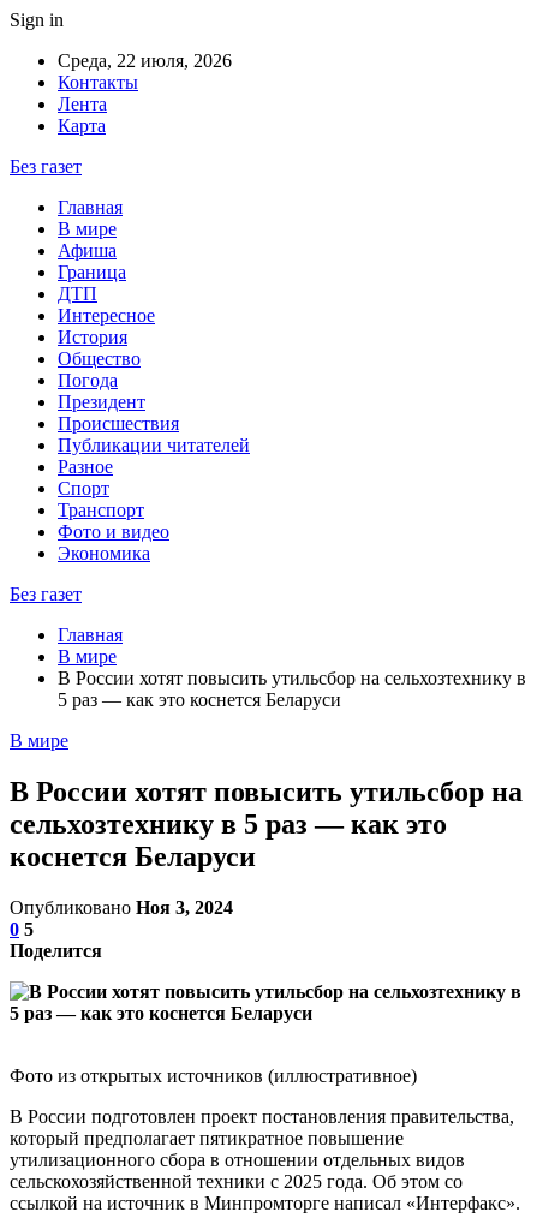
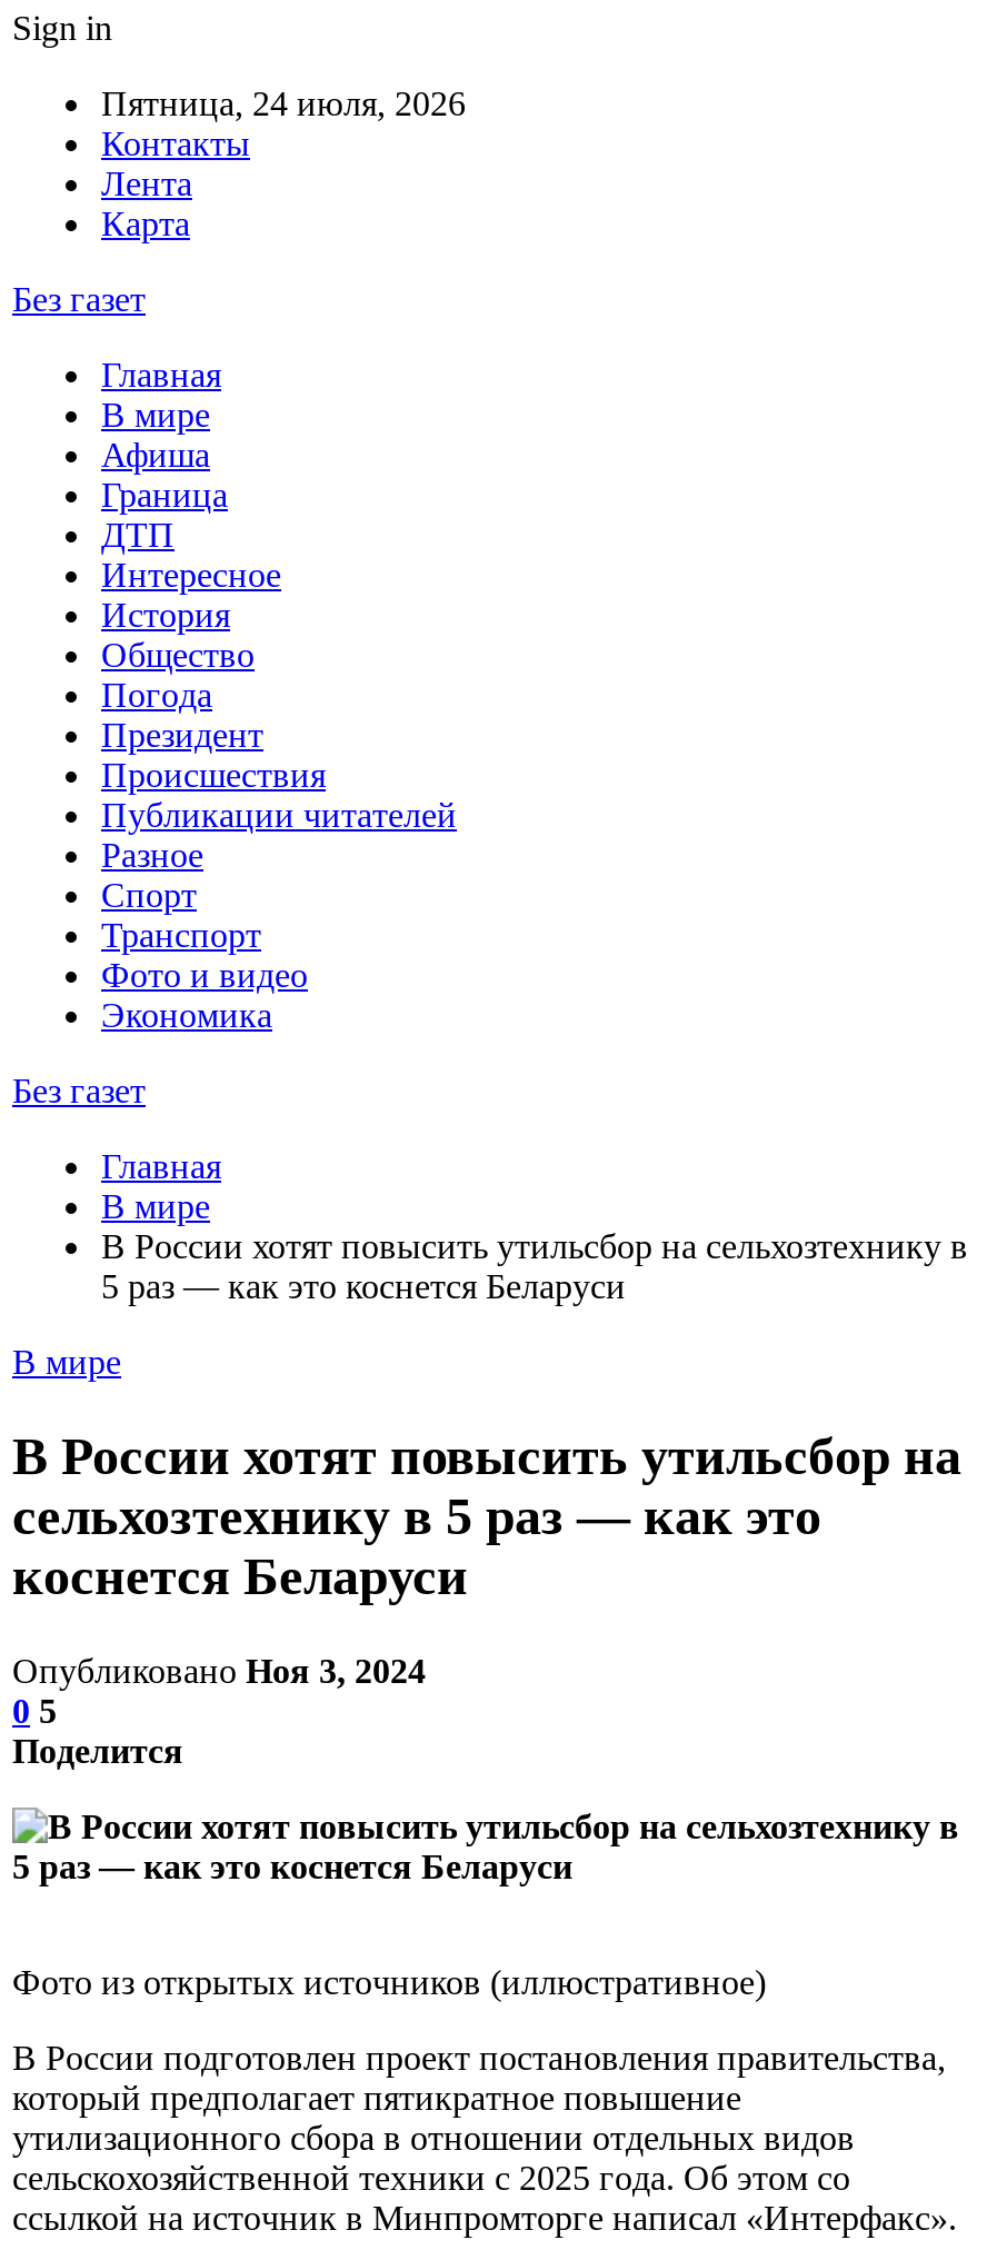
- Среда, 22 июля, 2026
+ Пятница, 24 июля, 2026
